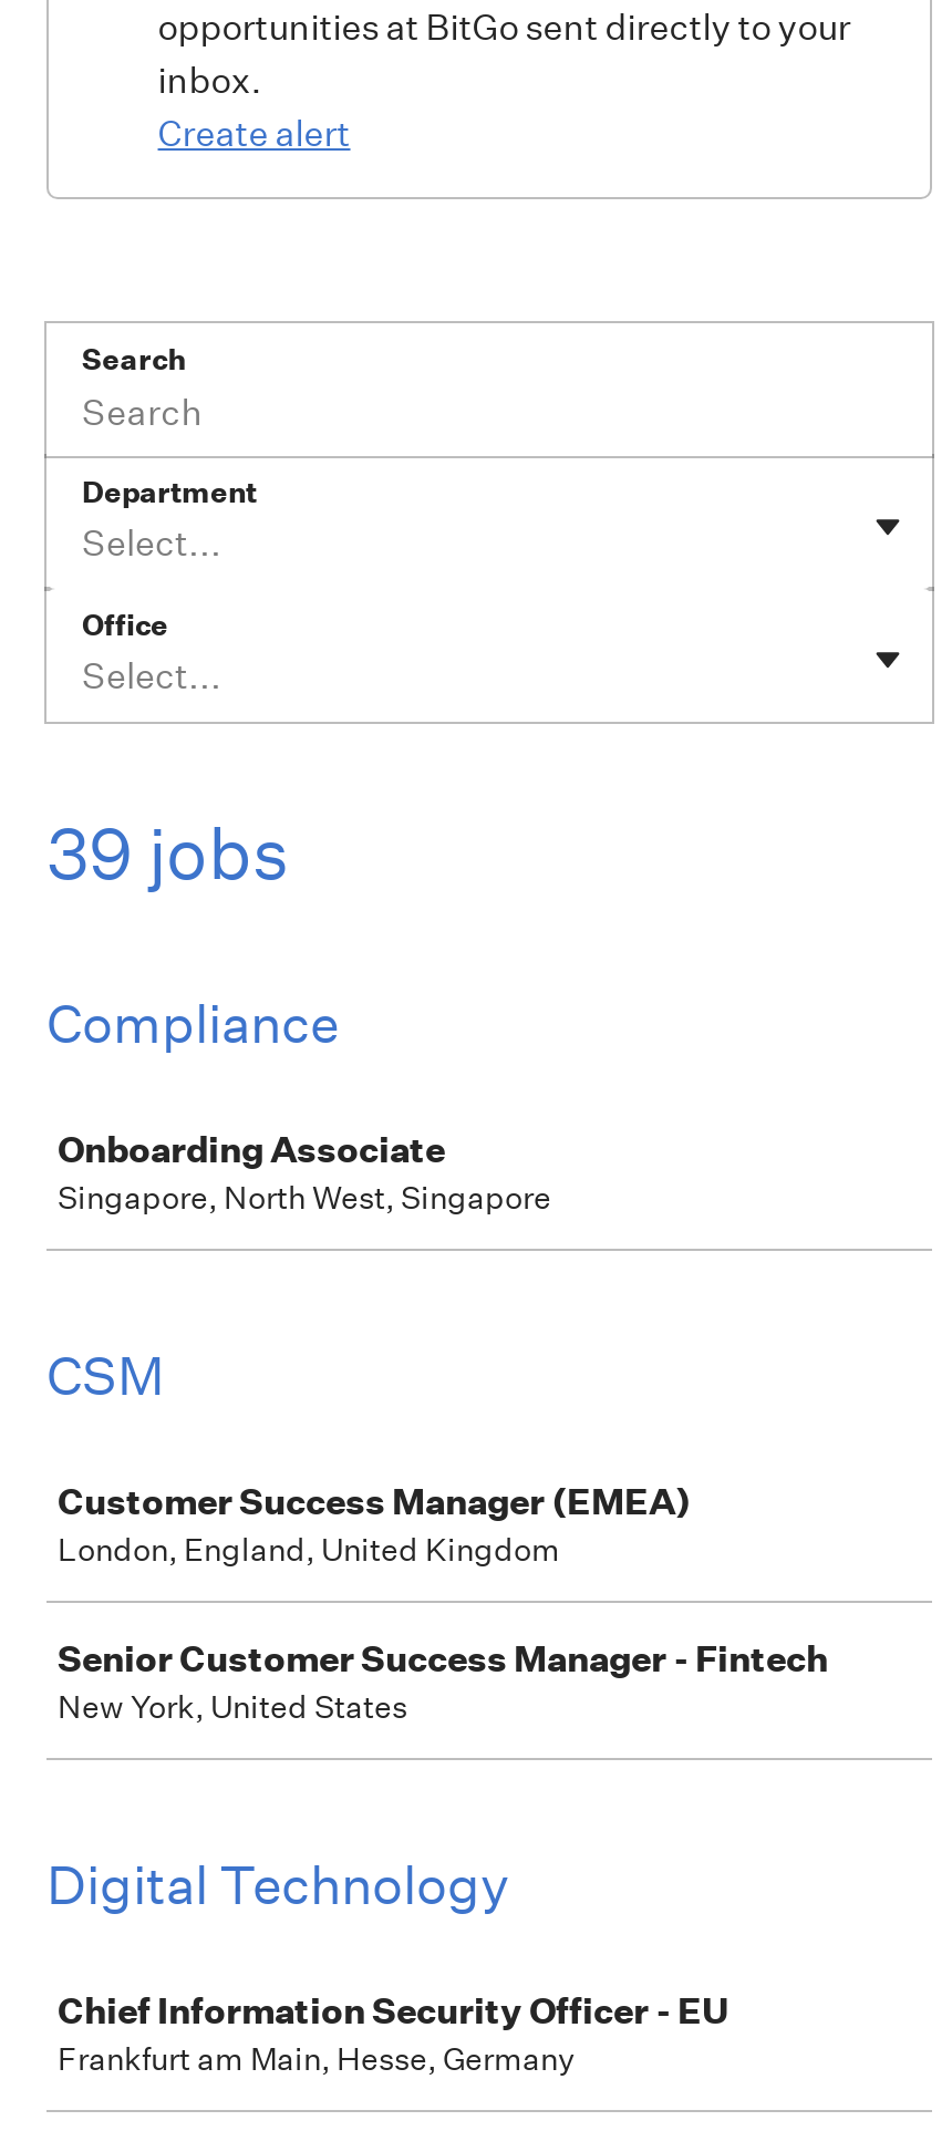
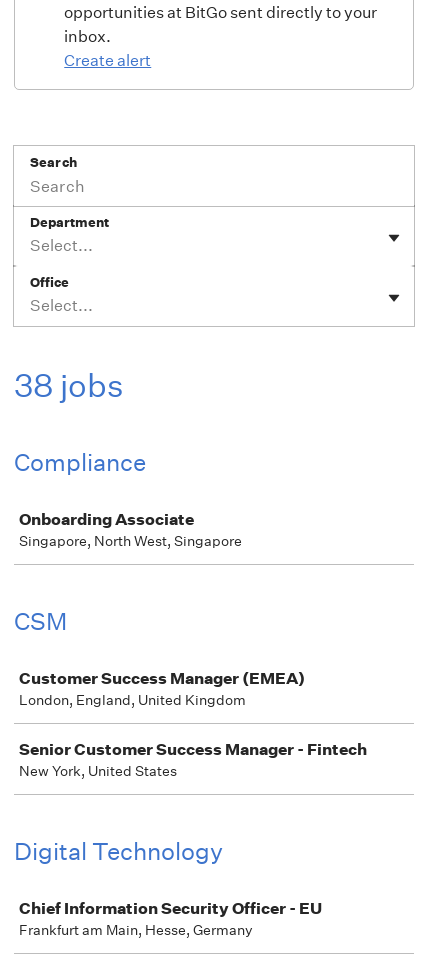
- 39 jobs
+ 38 jobs
